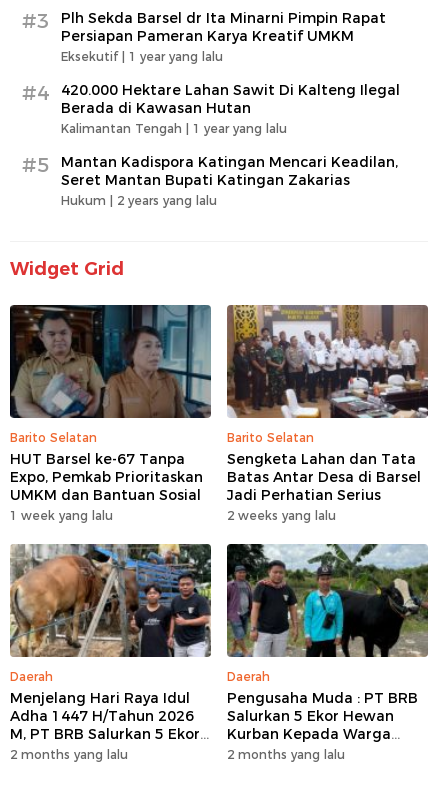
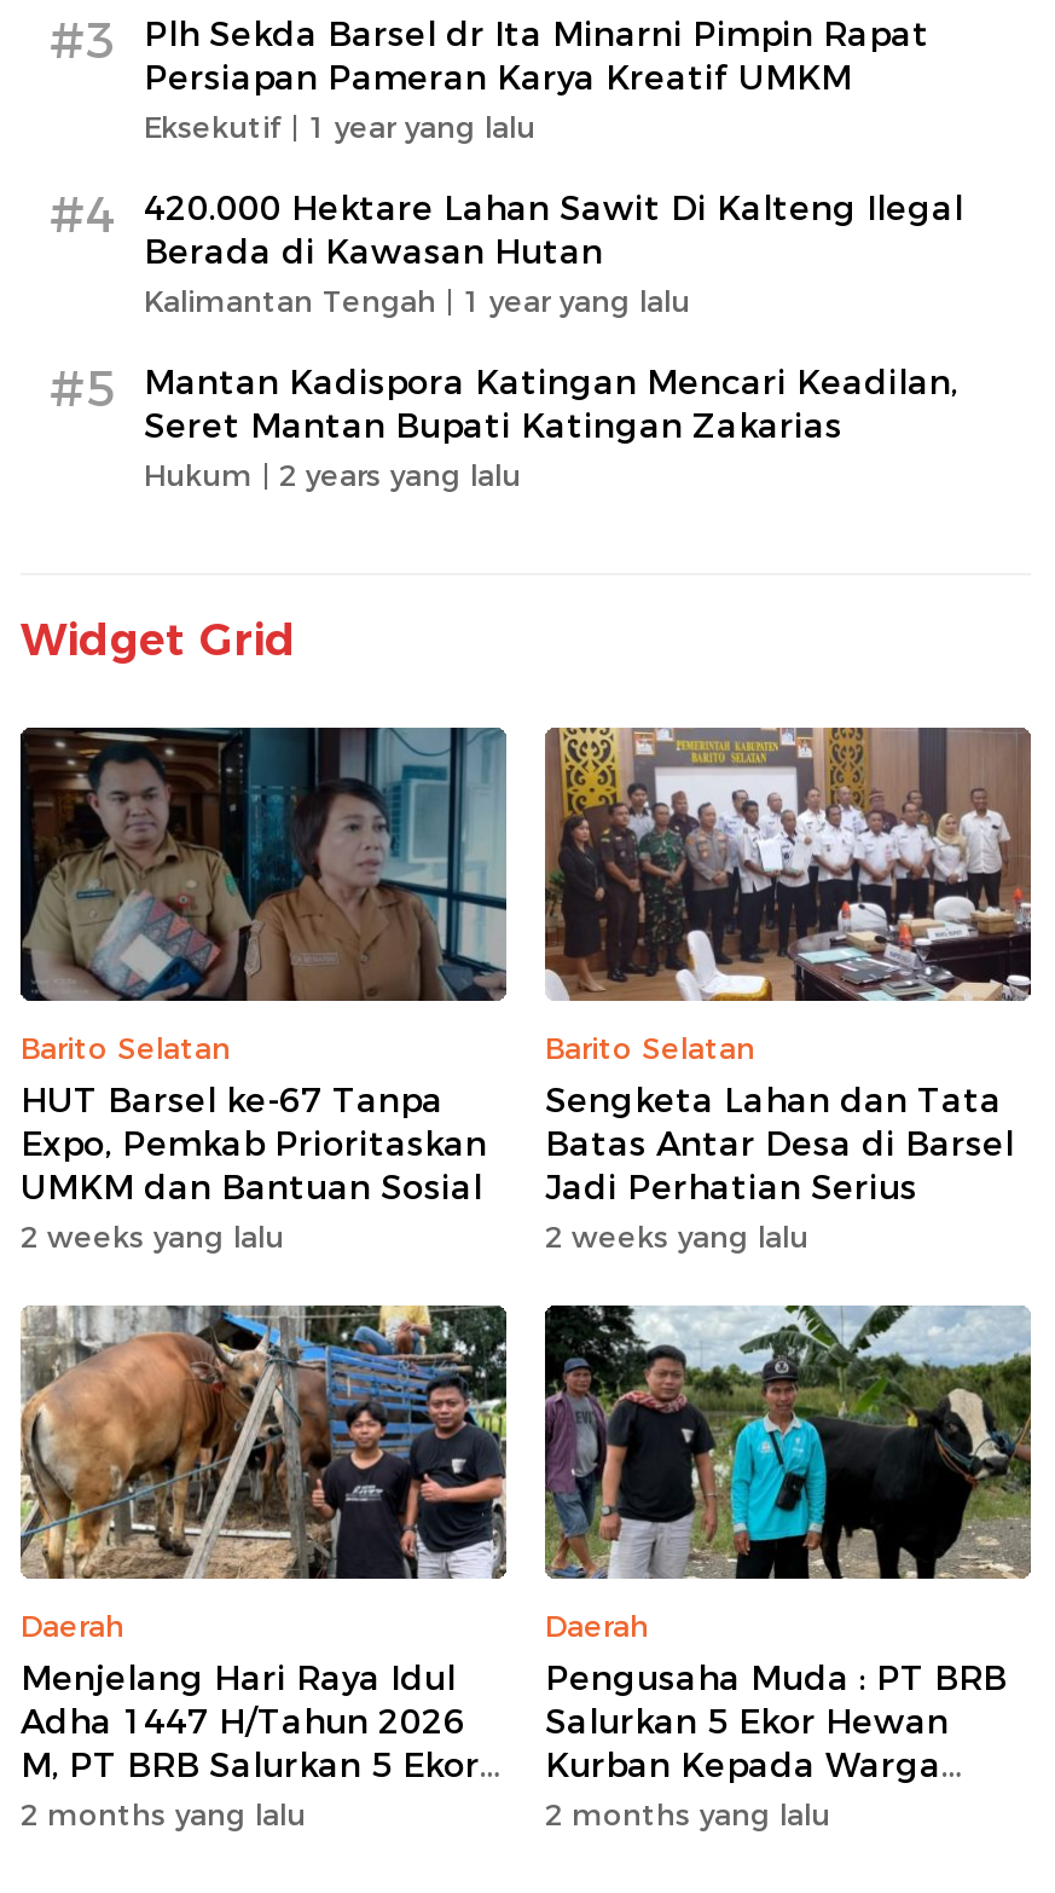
- 1 week yang lalu
+ 2 weeks yang lalu
